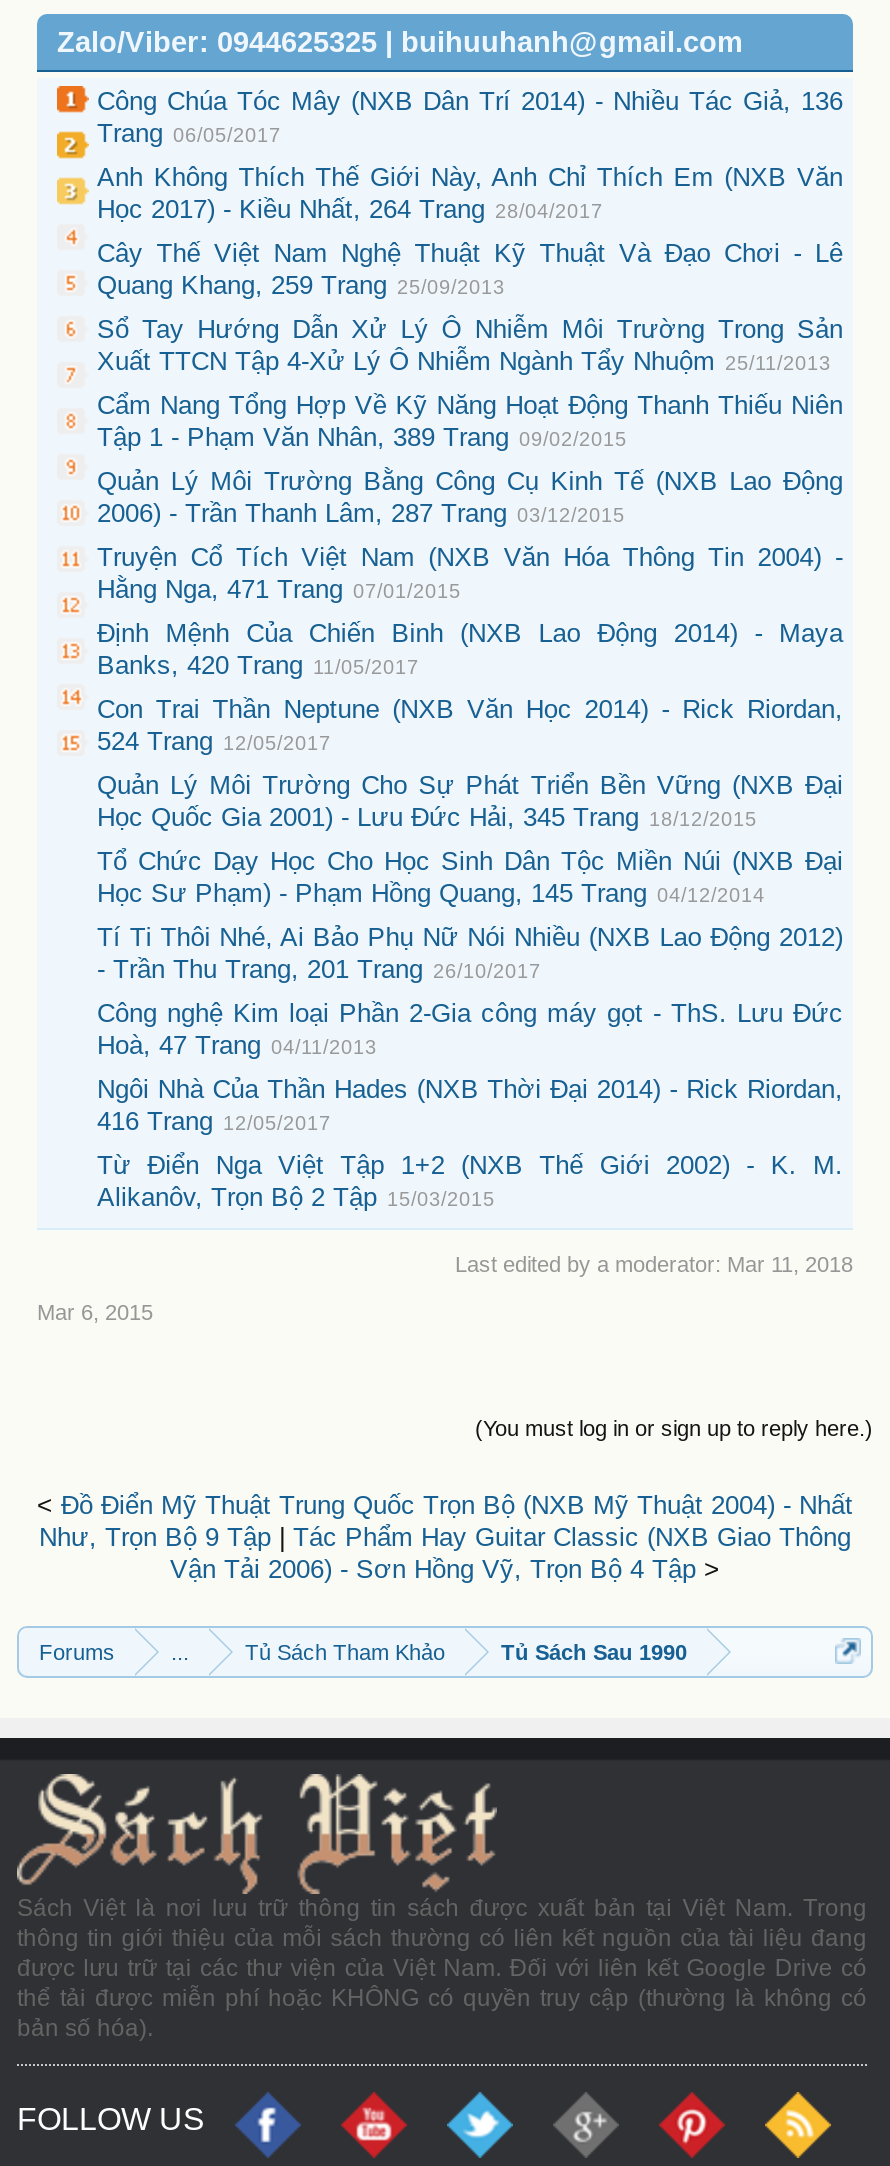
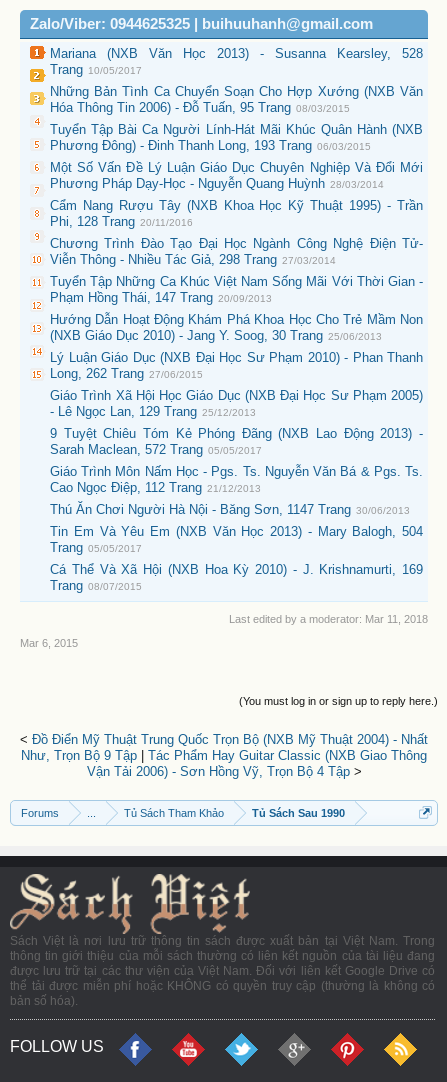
- Công Chúa Tóc Mây (NXB Dân Trí 2014) - Nhiều Tác Giả, 136
- Trang 06/05/2017
+ Mariana (NXB Văn Học 2013) - Susanna Kearsley, 528
+ Trang 10/05/2017

- Anh Không Thích Thế Giới Này, Anh Chỉ Thích Em (NXB Văn
- Học 2017) - Kiều Nhất, 264 Trang 28/04/2017
+ Những Bản Tình Ca Chuyển Soạn Cho Hợp Xướng (NXB Văn
+ Hóa Thông Tin 2006) - Đỗ Tuấn, 95 Trang 08/03/2015

- Cây Thế Việt Nam Nghệ Thuật Kỹ Thuật Và Đạo Chơi - Lê
- Quang Khang, 259 Trang 25/09/2013
+ Tuyển Tập Bài Ca Người Lính-Hát Mãi Khúc Quân Hành (NXB
+ Phương Đông) - Đinh Thanh Long, 193 Trang 06/03/2015

- Sổ Tay Hướng Dẫn Xử Lý Ô Nhiễm Môi Trường Trong Sản
- Xuất TTCN Tập 4-Xử Lý Ô Nhiễm Ngành Tẩy Nhuộm 25/11/2013
+ Một Số Vấn Đề Lý Luận Giáo Dục Chuyên Nghiệp Và Đổi Mới
+ Phương Pháp Dạy-Học - Nguyễn Quang Huỳnh 28/03/2014

- Cẩm Nang Tổng Hợp Về Kỹ Năng Hoạt Động Thanh Thiếu Niên
- Tập 1 - Phạm Văn Nhân, 389 Trang 09/02/2015
+ Cẩm Nang Rượu Tây (NXB Khoa Học Kỹ Thuật 1995) - Trần
+ Phi, 128 Trang 20/11/2016

- Quản Lý Môi Trường Bằng Công Cụ Kinh Tế (NXB Lao Động
- 2006) - Trần Thanh Lâm, 287 Trang 03/12/2015
+ Chương Trình Đào Tạo Đại Học Ngành Công Nghệ Điện Tử-
+ Viễn Thông - Nhiều Tác Giả, 298 Trang 27/03/2014

- Truyện Cổ Tích Việt Nam (NXB Văn Hóa Thông Tin 2004) -
- Hằng Nga, 471 Trang 07/01/2015
+ Tuyển Tập Những Ca Khúc Việt Nam Sống Mãi Với Thời Gian -
+ Phạm Hồng Thái, 147 Trang 20/09/2013

- Định Mệnh Của Chiến Binh (NXB Lao Động 2014) - Maya
- Banks, 420 Trang 11/05/2017
+ Hướng Dẫn Hoạt Động Khám Phá Khoa Học Cho Trẻ Mầm Non
+ (NXB Giáo Dục 2010) - Jang Y. Soog, 30 Trang 25/06/2013

- Con Trai Thần Neptune (NXB Văn Học 2014) - Rick Riordan,
- 524 Trang 12/05/2017
+ Lý Luận Giáo Dục (NXB Đại Học Sư Phạm 2010) - Phan Thanh
+ Long, 262 Trang 27/06/2015

- Quản Lý Môi Trường Cho Sự Phát Triển Bền Vững (NXB Đại
- Học Quốc Gia 2001) - Lưu Đức Hải, 345 Trang 18/12/2015
+ Giáo Trình Xã Hội Học Giáo Dục (NXB Đại Học Sư Phạm 2005)
+ - Lê Ngọc Lan, 129 Trang 25/12/2013

- Tổ Chức Dạy Học Cho Học Sinh Dân Tộc Miền Núi (NXB Đại
- Học Sư Phạm) - Phạm Hồng Quang, 145 Trang 04/12/2014
+ 9 Tuyệt Chiêu Tóm Kẻ Phóng Đãng (NXB Lao Động 2013) -
+ Sarah Maclean, 572 Trang 05/05/2017

- Tí Ti Thôi Nhé, Ai Bảo Phụ Nữ Nói Nhiều (NXB Lao Động 2012)
- - Trần Thu Trang, 201 Trang 26/10/2017
+ Giáo Trình Môn Nấm Học - Pgs. Ts. Nguyễn Văn Bá & Pgs. Ts.
+ Cao Ngọc Điệp, 112 Trang 21/12/2013

- Công nghệ Kim loại Phần 2-Gia công máy gọt - ThS. Lưu Đức
- Hoà, 47 Trang 04/11/2013
+ Thú Ăn Chơi Người Hà Nội - Băng Sơn, 1147 Trang 30/06/2013

- Ngôi Nhà Của Thần Hades (NXB Thời Đại 2014) - Rick Riordan,
- 416 Trang 12/05/2017
+ Tin Em Và Yêu Em (NXB Văn Học 2013) - Mary Balogh, 504
+ Trang 05/05/2017

- Từ Điển Nga Việt Tập 1+2 (NXB Thế Giới 2002) - K. M.
- Alikanôv, Trọn Bộ 2 Tập 15/03/2015
+ Cá Thể Và Xã Hội (NXB Hoa Kỳ 2010) - J. Krishnamurti, 169
+ Trang 08/07/2015
